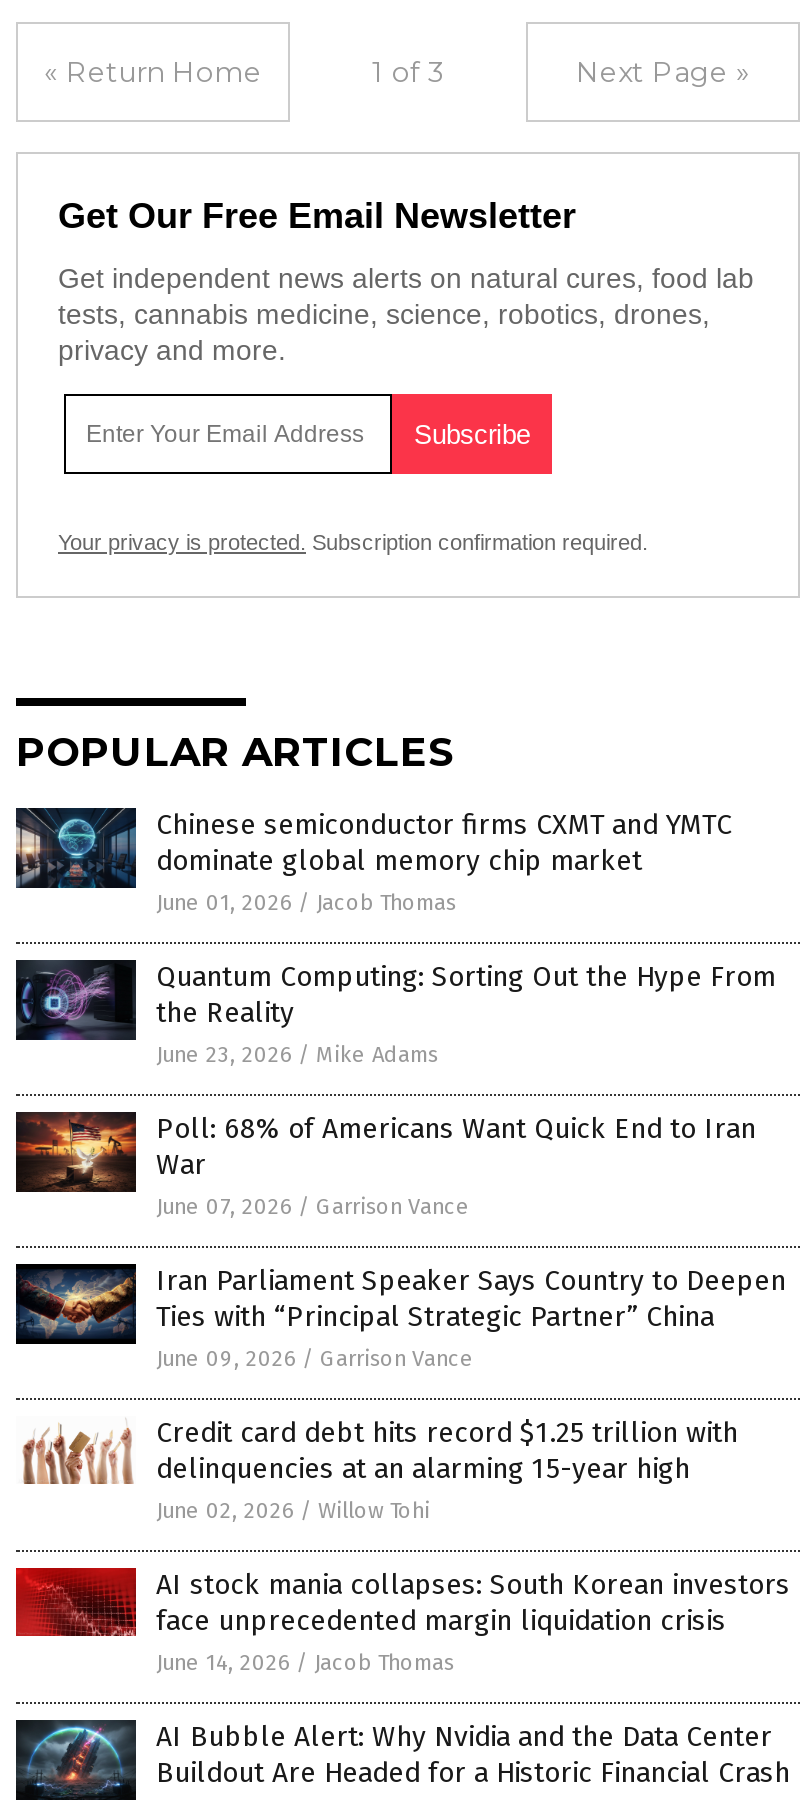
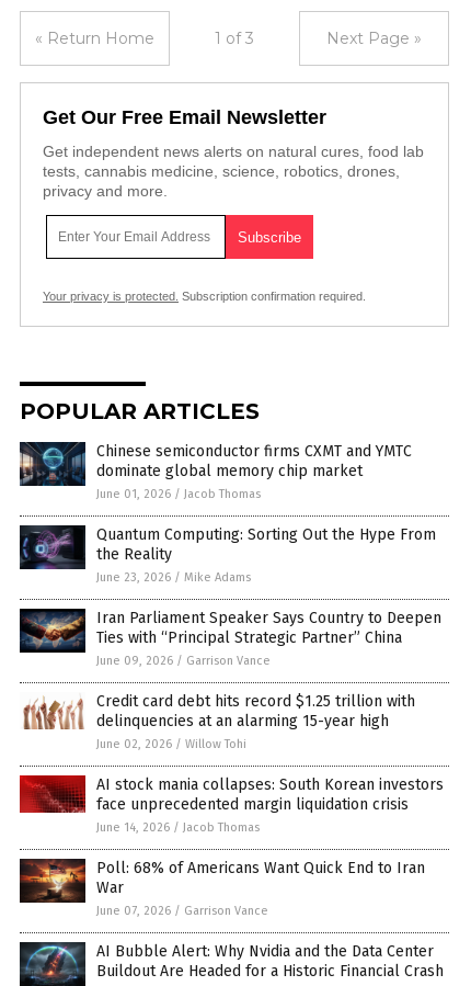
moved down: [image] | Poll: 68% of Americans Want Quick End to Iran | War | June 07, 2026 / Garrison Vance

moved up: [image] | Iran Parliament Speaker Says Country to Deepen | Ties with “Principal Strategic Partner” China | ... | face unprecedented margin liquidation crisis | June 14, 2026 / Jacob Thomas
